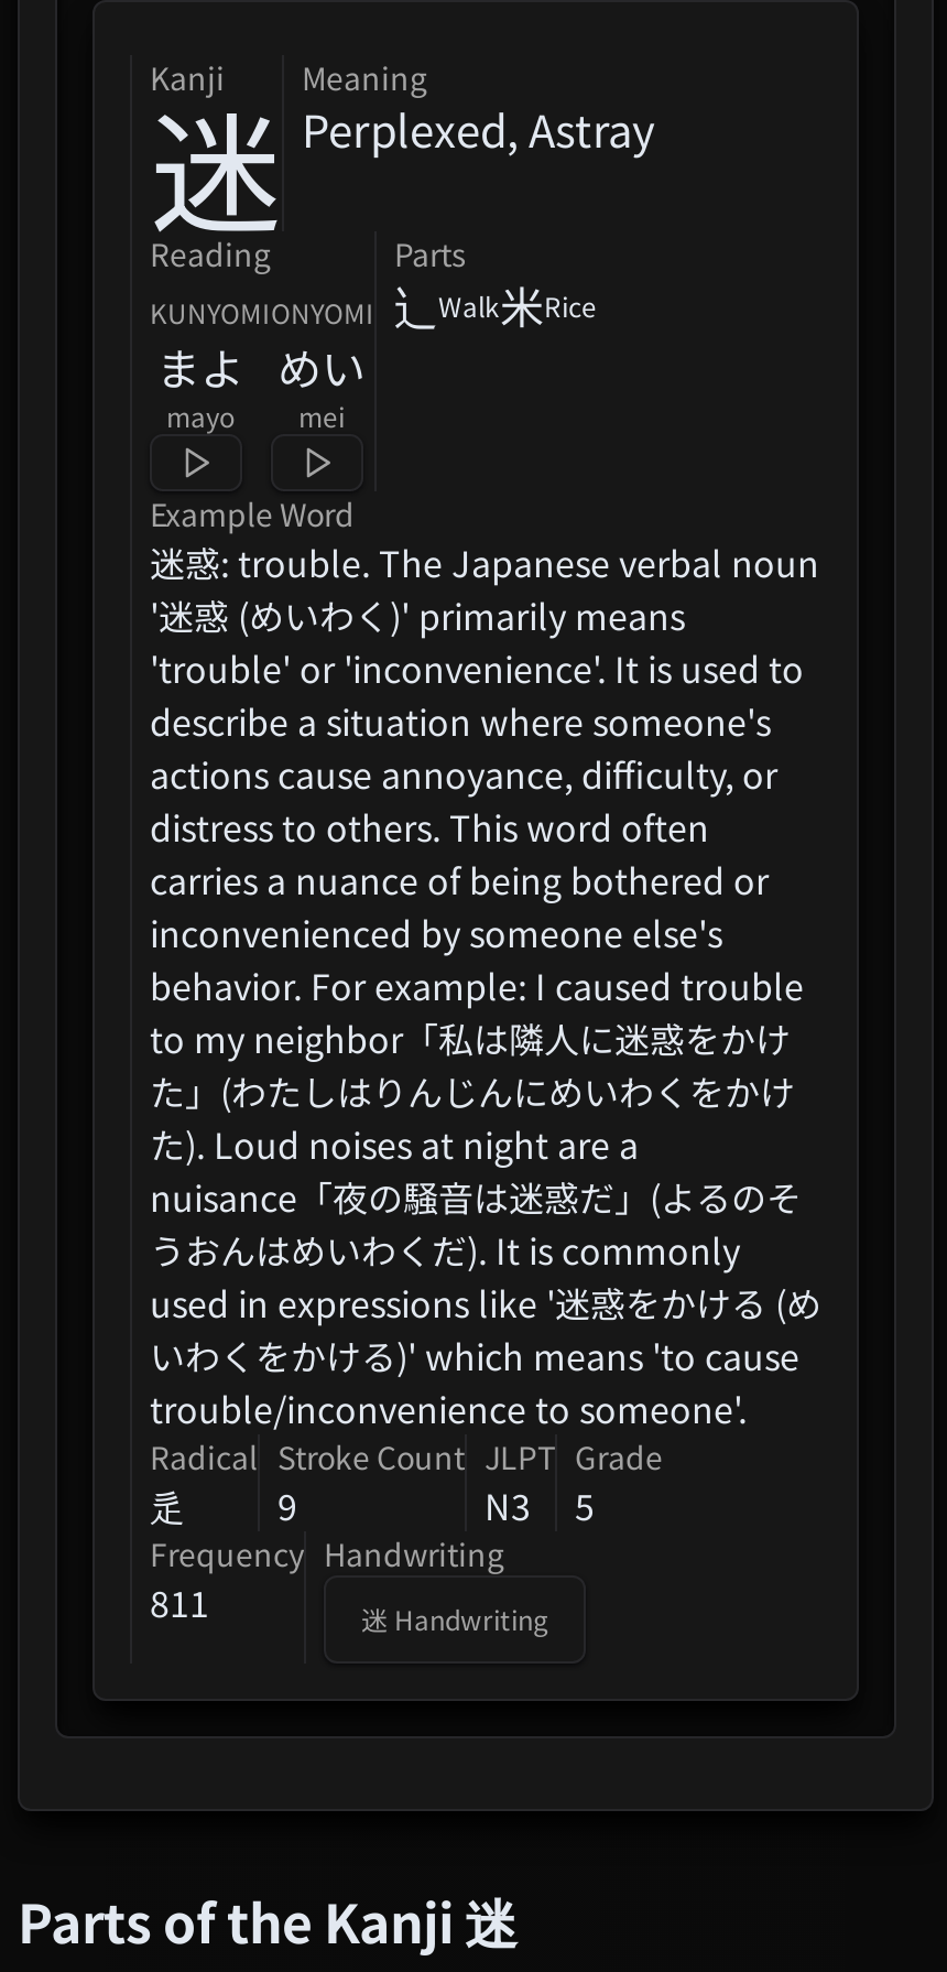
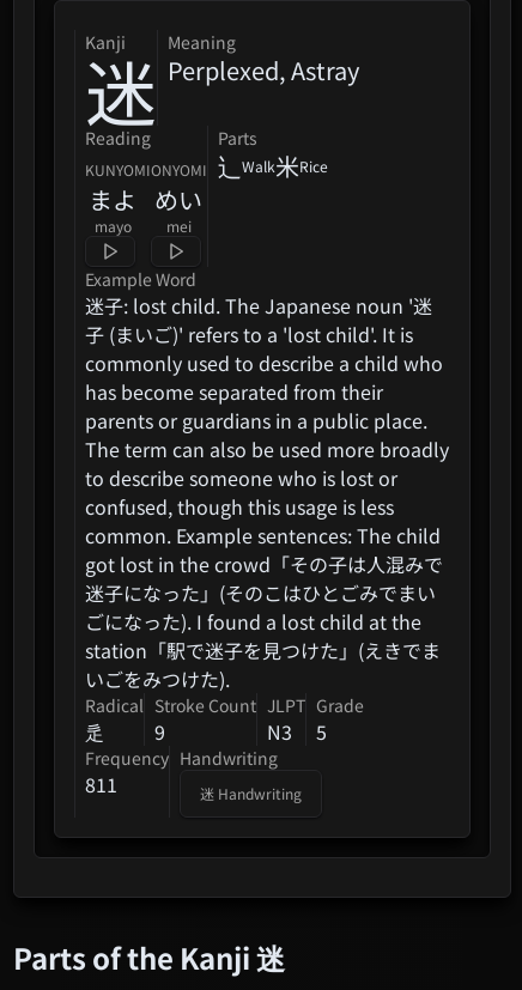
- 迷惑: trouble. The Japanese verbal noun
- '迷惑 (めいわく)' primarily means
- 'trouble' or 'inconvenience'. It is used to
- describe a situation where someone's
- actions cause annoyance, difficulty, or
- distress to others. This word often
- carries a nuance of being bothered or
- inconvenienced by someone else's
- behavior. For example: I caused trouble
- to my neighbor「私は隣人に迷惑をかけ
- た」(わたしはりんじんにめいわくをかけ
- た). Loud noises at night are a
- nuisance「夜の騒音は迷惑だ」(よるのそ
- うおんはめいわくだ). It is commonly
- used in expressions like '迷惑をかける (め
- いわくをかける)' which means 'to cause
- trouble/inconvenience to someone'.
+ 迷子: lost child. The Japanese noun '迷
+ 子 (まいご)' refers to a 'lost child'. It is
+ commonly used to describe a child who
+ has become separated from their
+ parents or guardians in a public place.
+ The term can also be used more broadly
+ to describe someone who is lost or
+ confused, though this usage is less
+ common. Example sentences: The child
+ got lost in the crowd「その子は人混みで
+ 迷子になった」(そのこはひとごみでまい
+ ごになった). I found a lost child at the
+ station「駅で迷子を見つけた」(えきでま
+ いごをみつけた).
